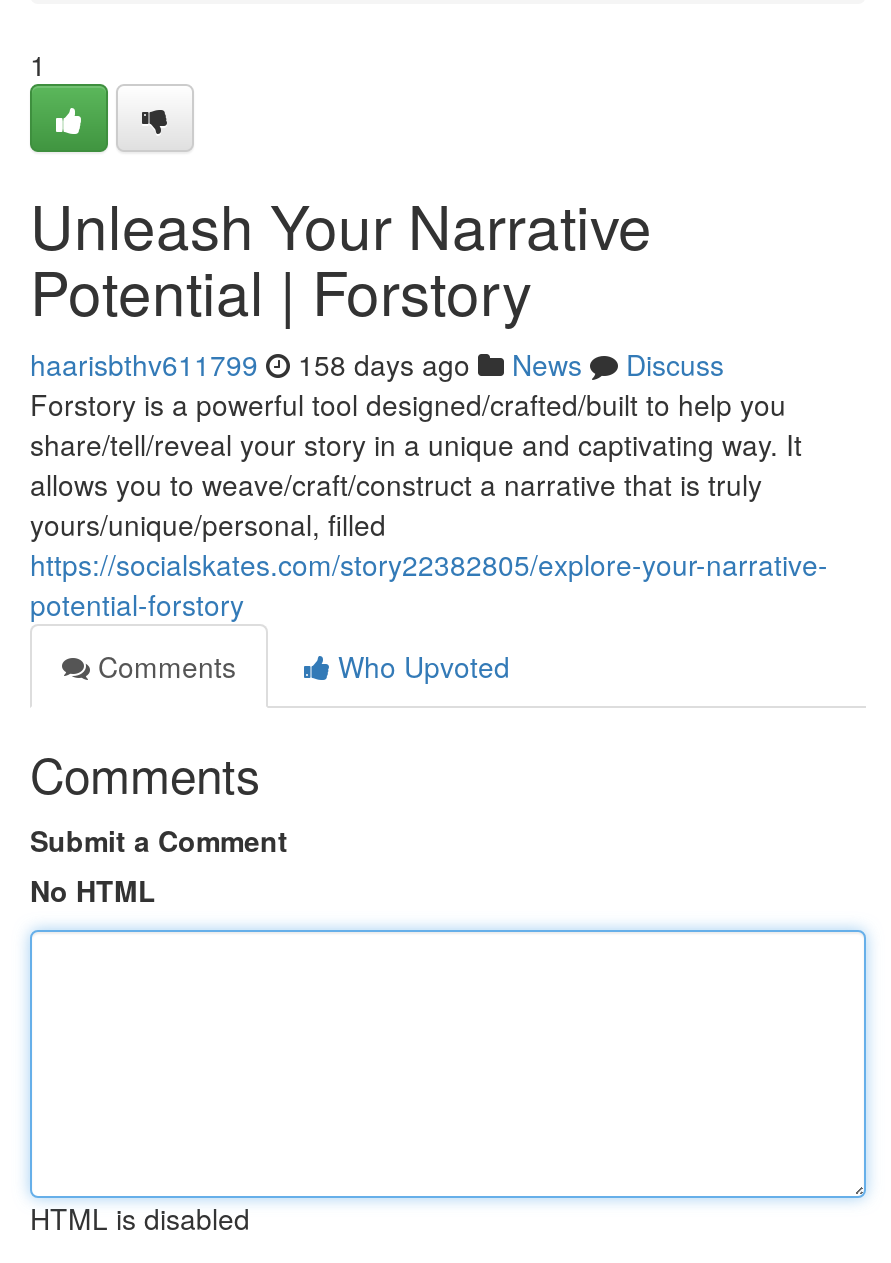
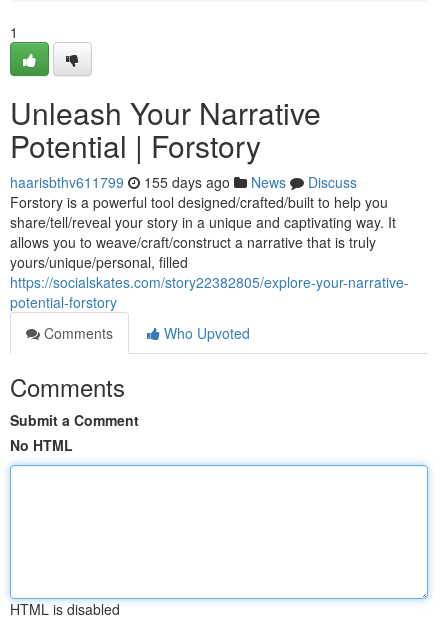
- haarisbthv611799 158 days ago News Discuss
+ haarisbthv611799 155 days ago News Discuss
